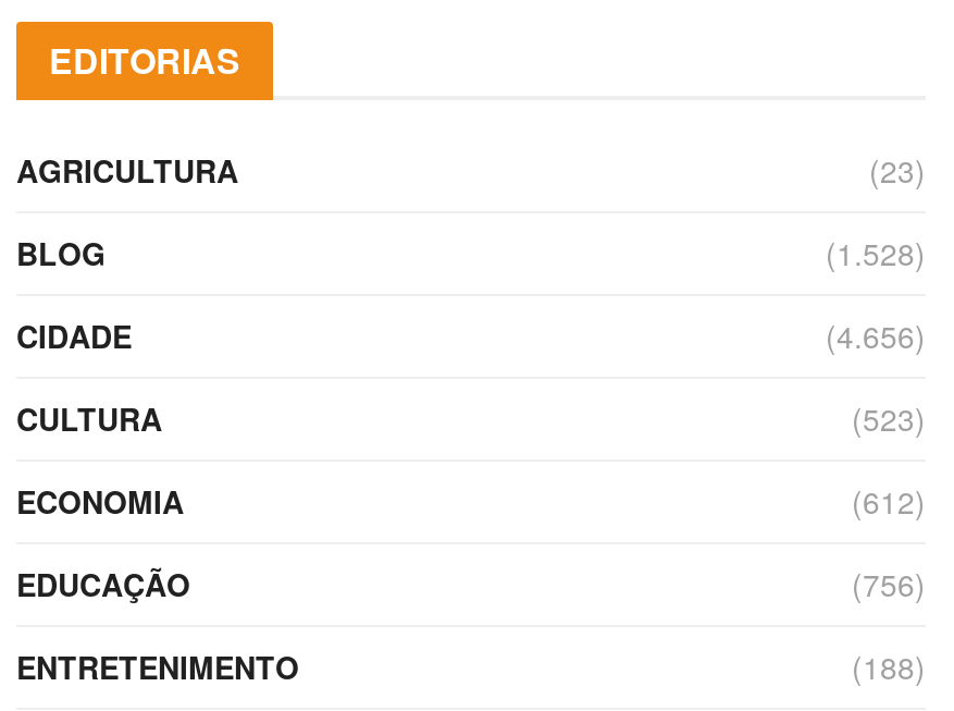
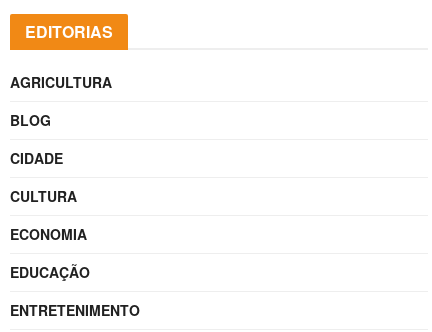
- (23)

- (1.528)

- (4.656)

- (523)

- (612)

- (756)

- (188)
